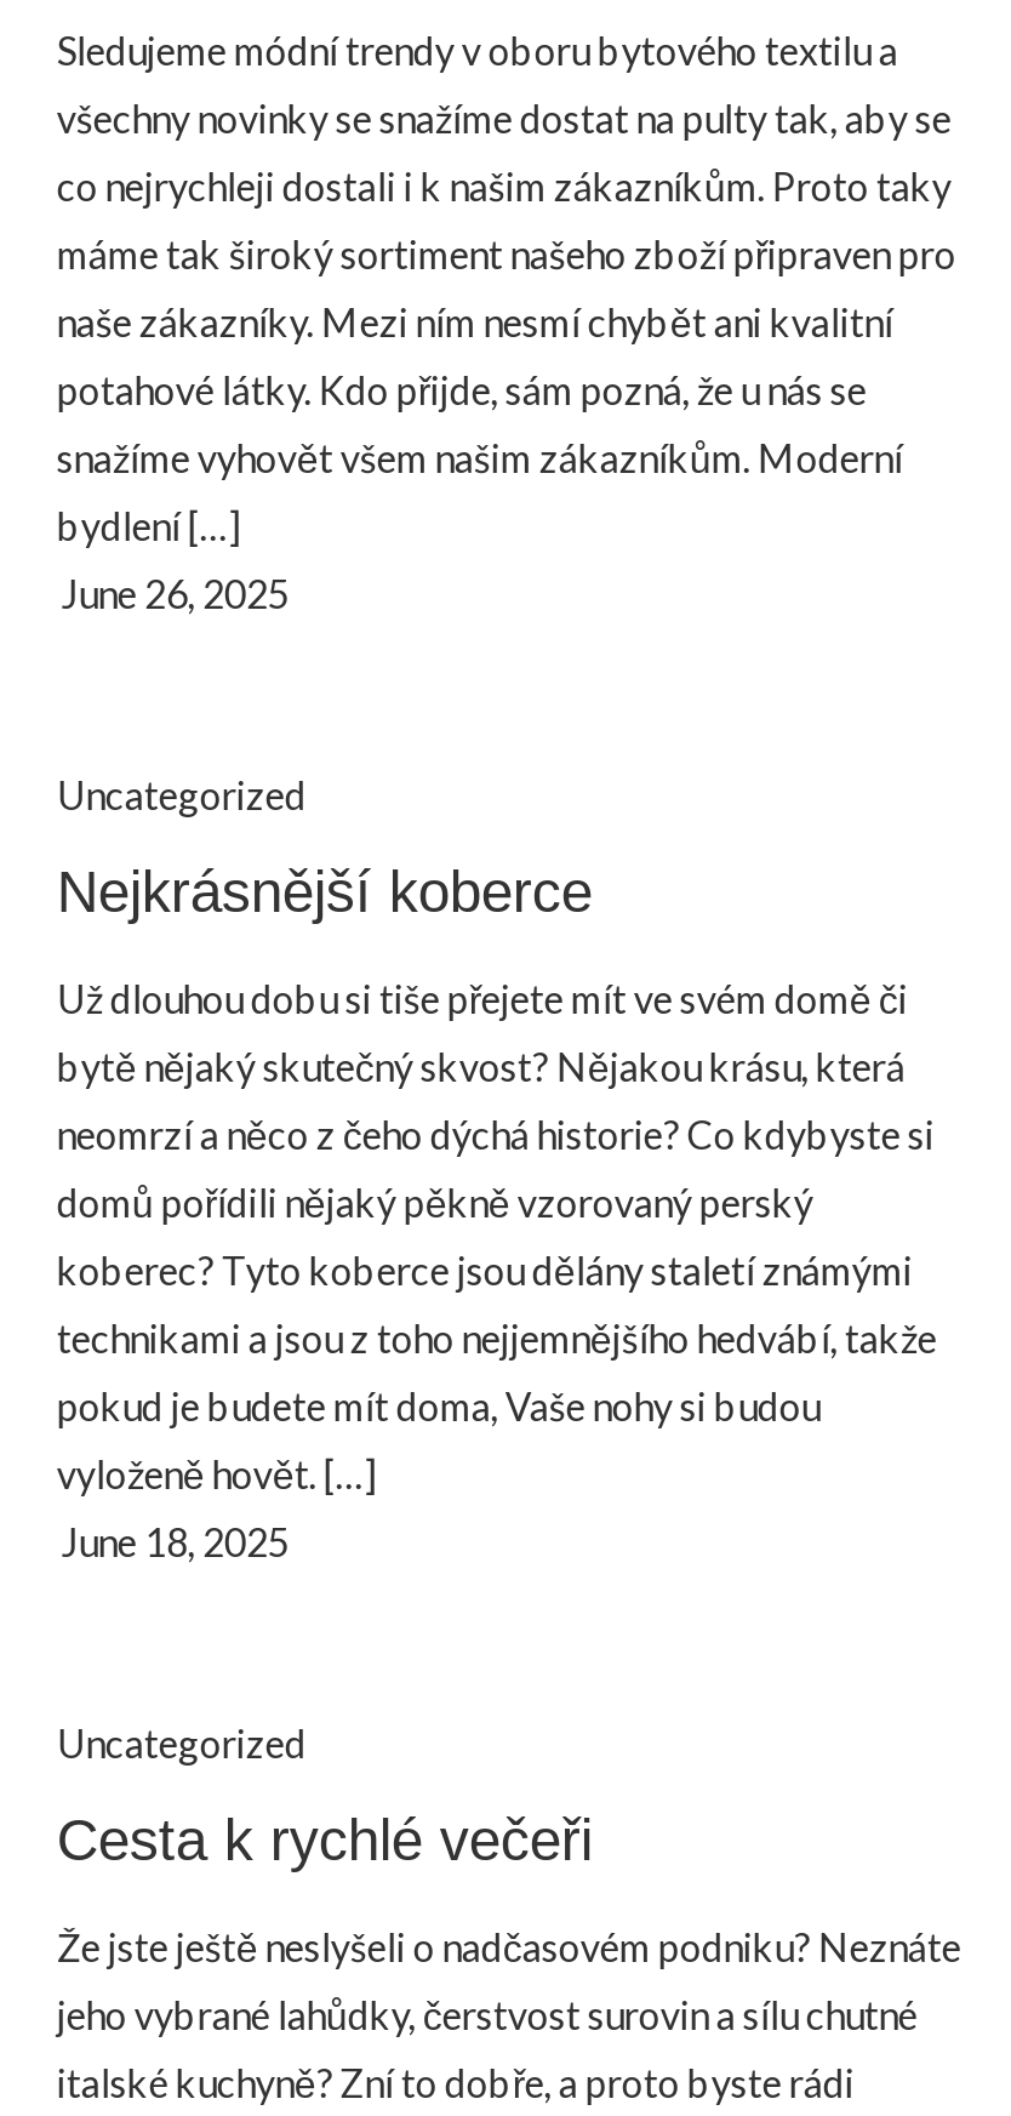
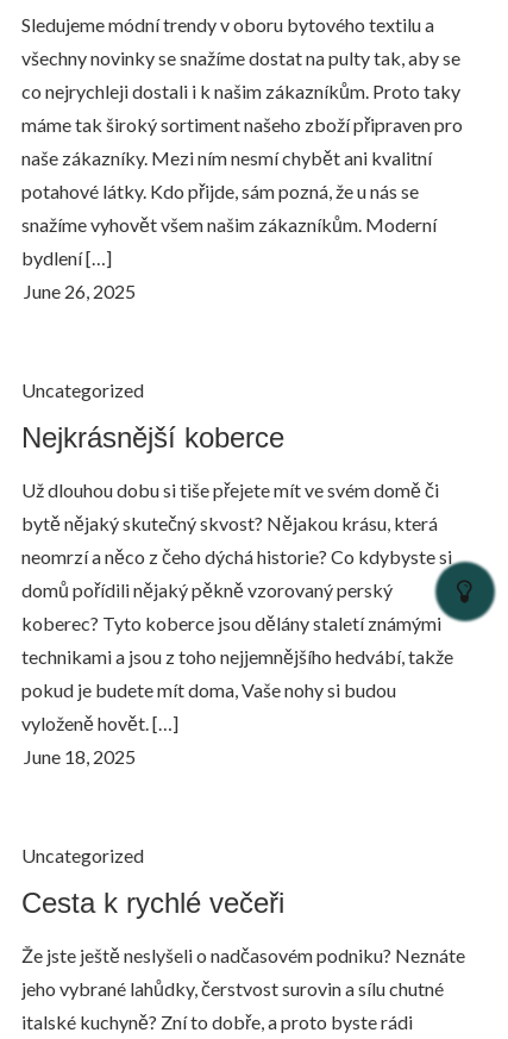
+ [image]
